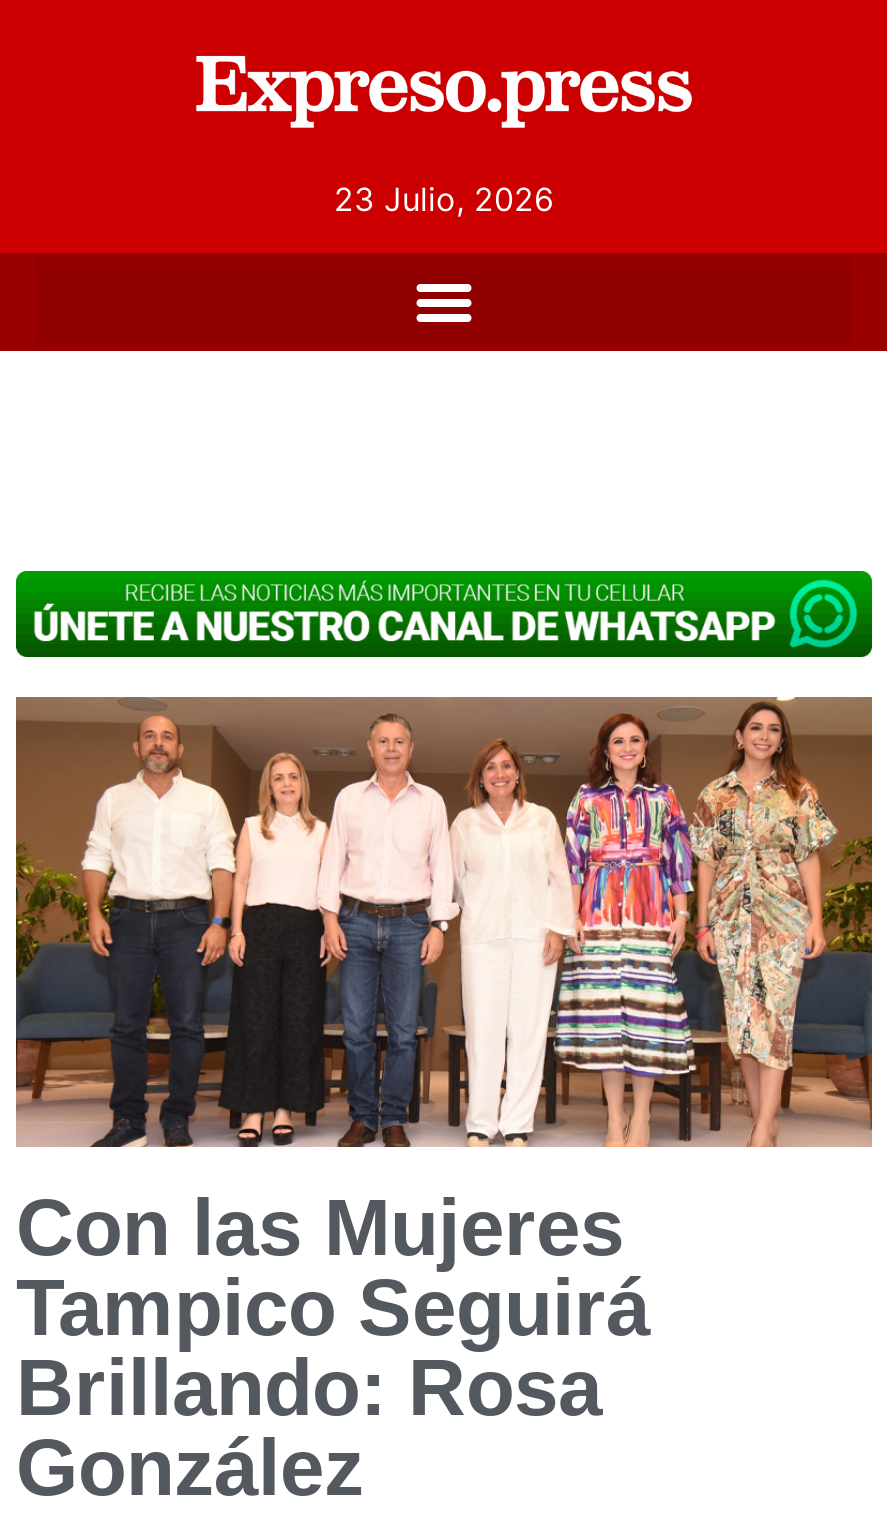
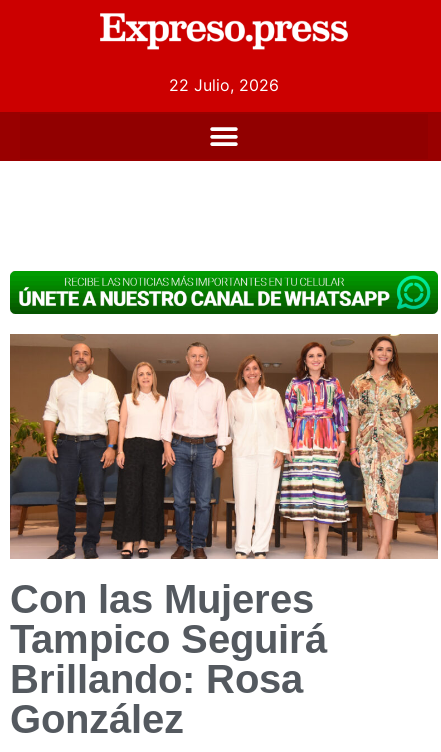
- 23 Julio, 2026
+ 22 Julio, 2026
